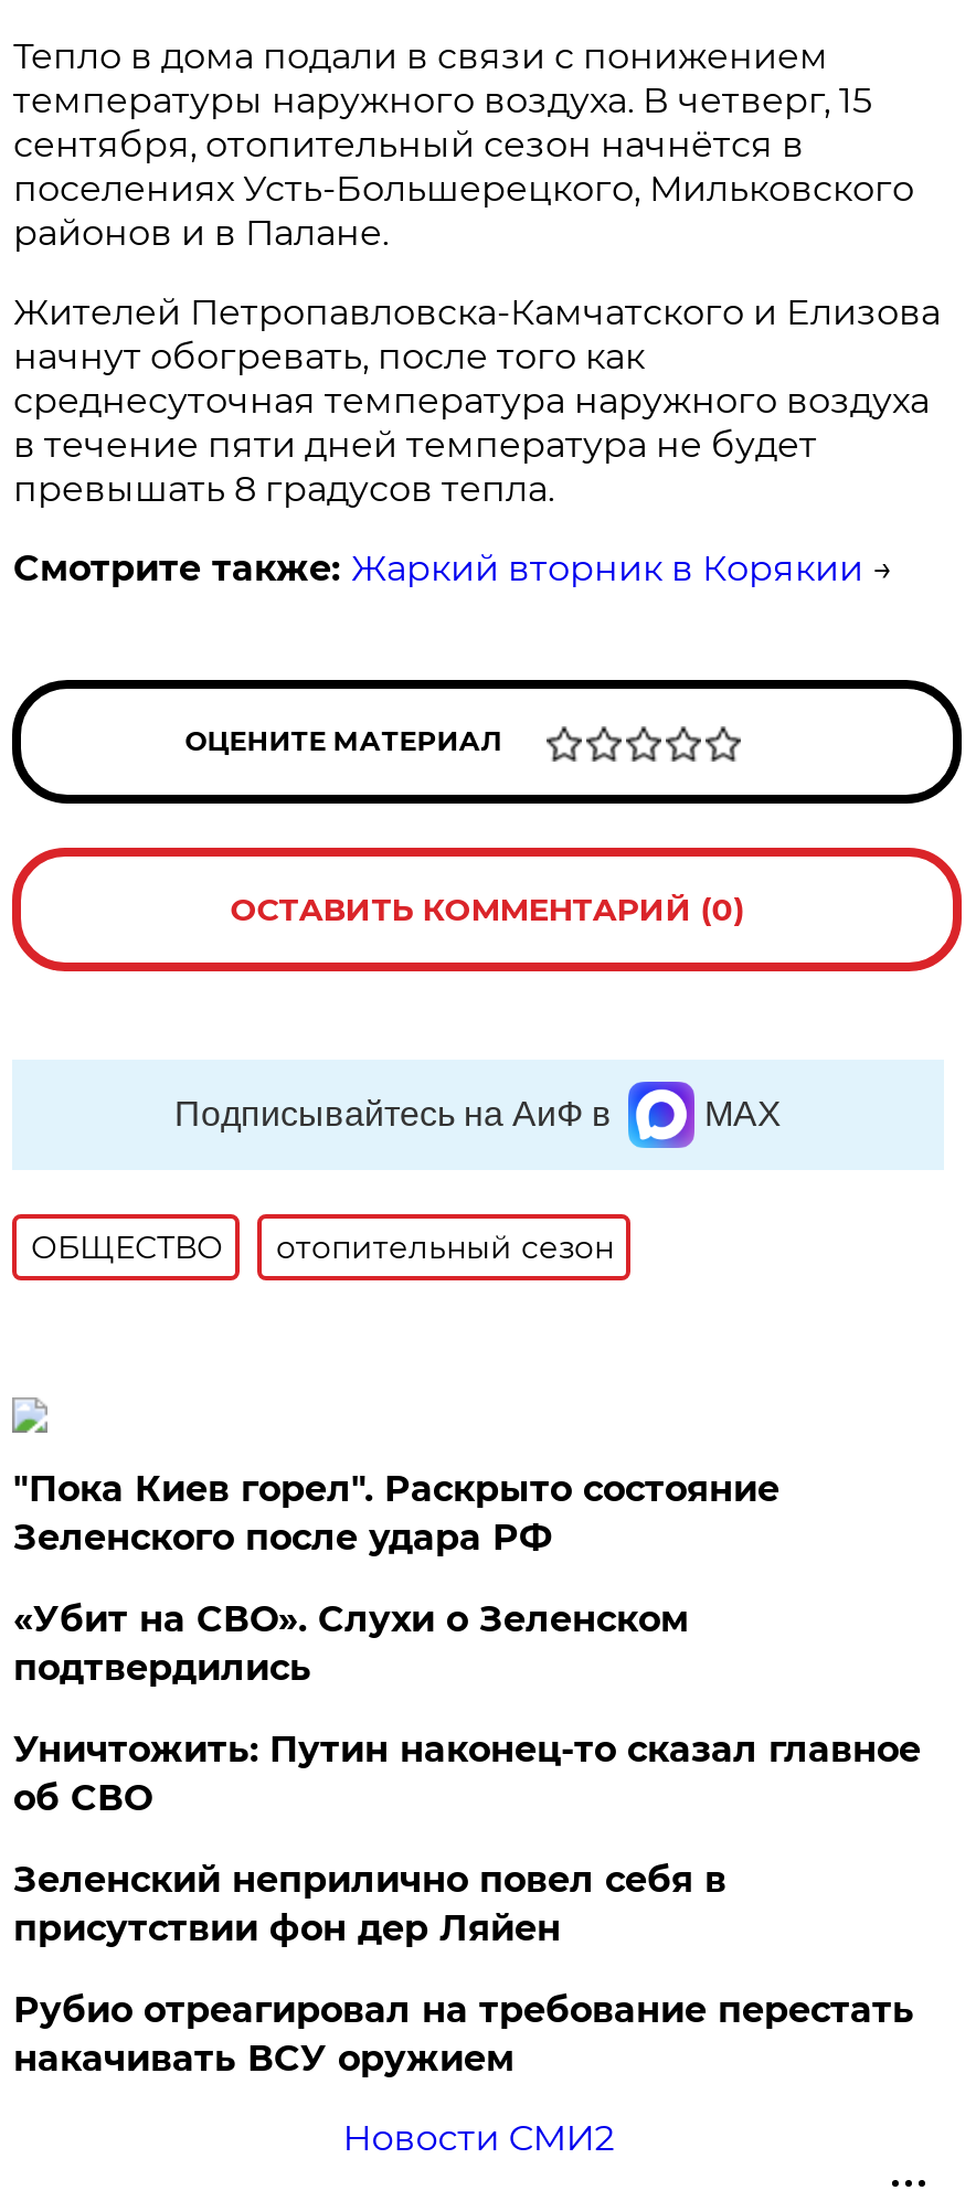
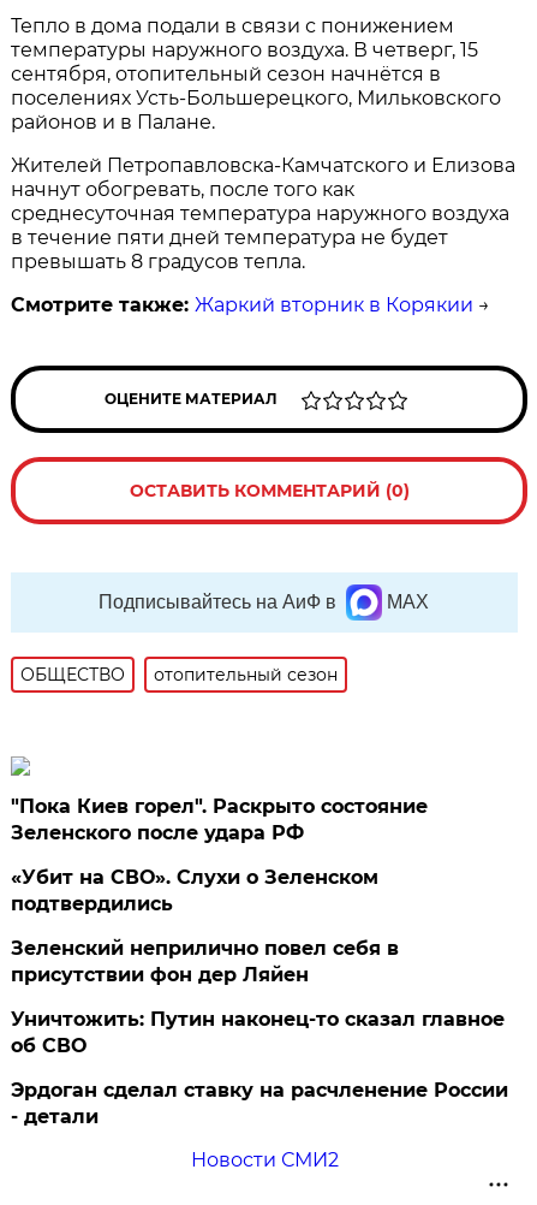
moved down: Уничтожить: Путин наконец-то сказал главное | об СВО

moved up: Зеленский неприлично повел cебя в | присутствии фон дер Ляйен

- Рубио отреагировал на требование перестать
- накачивать ВСУ оружием
+ Эрдоган сделал ставку на расчленение России
+ - детали
